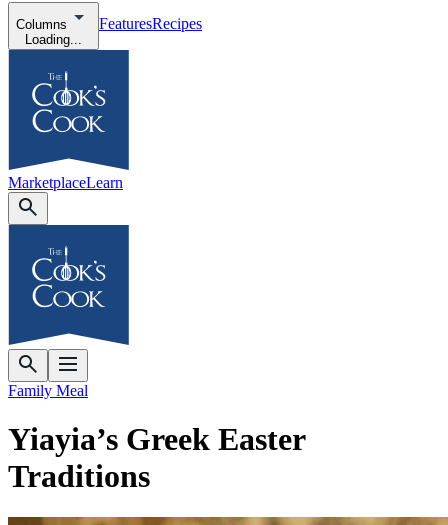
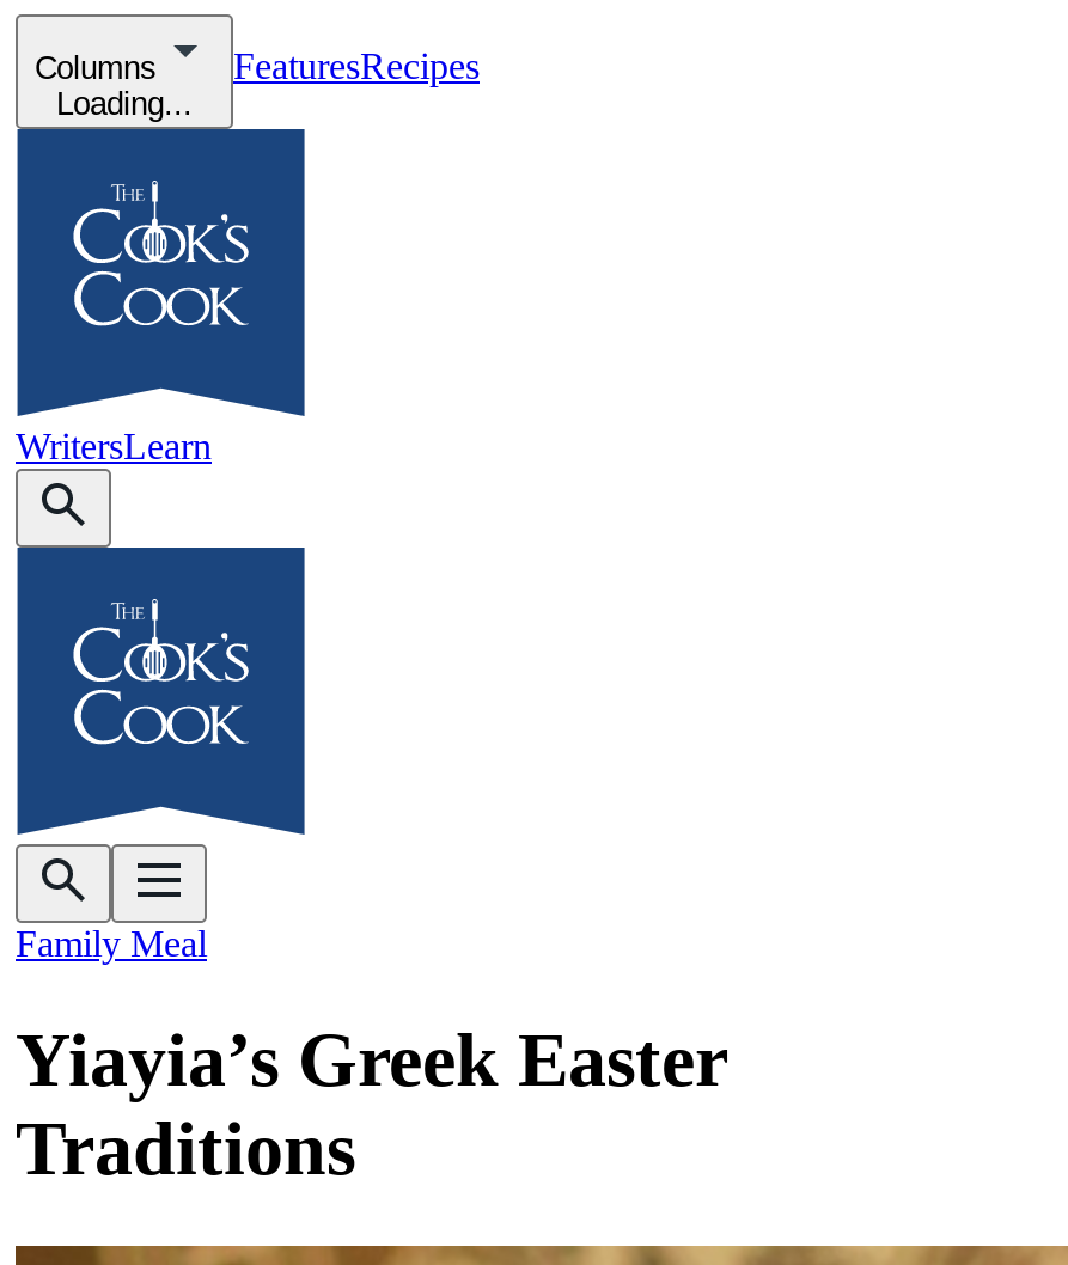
- MarketplaceLearn
+ WritersLearn
